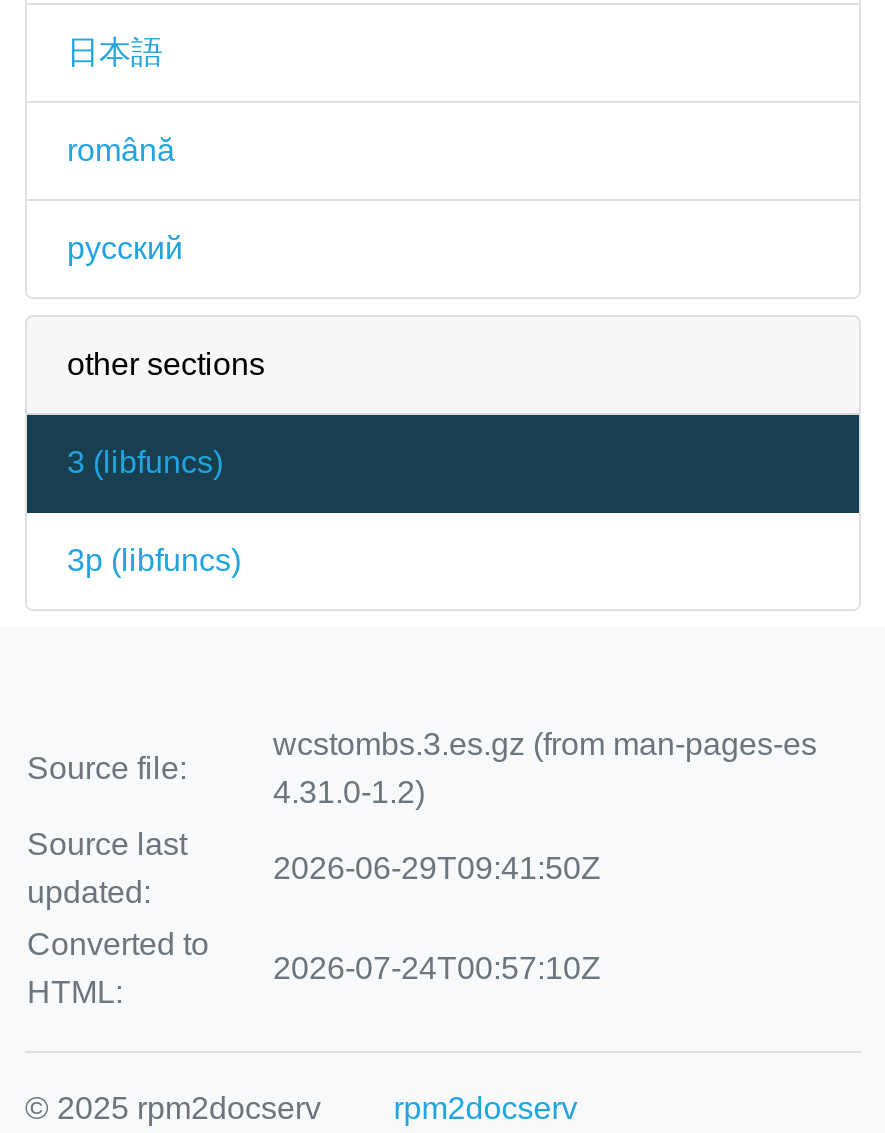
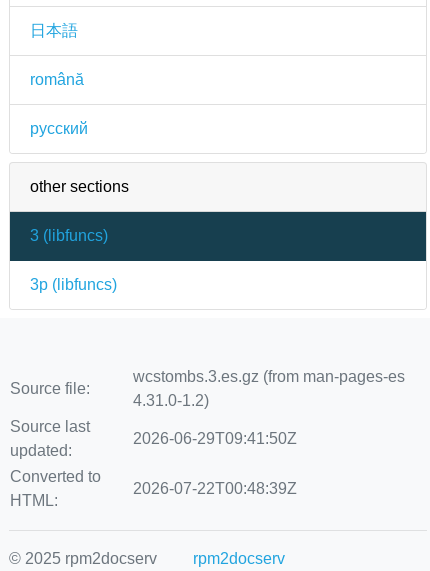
- 2026-07-24T00:57:10Z
+ 2026-07-22T00:48:39Z
